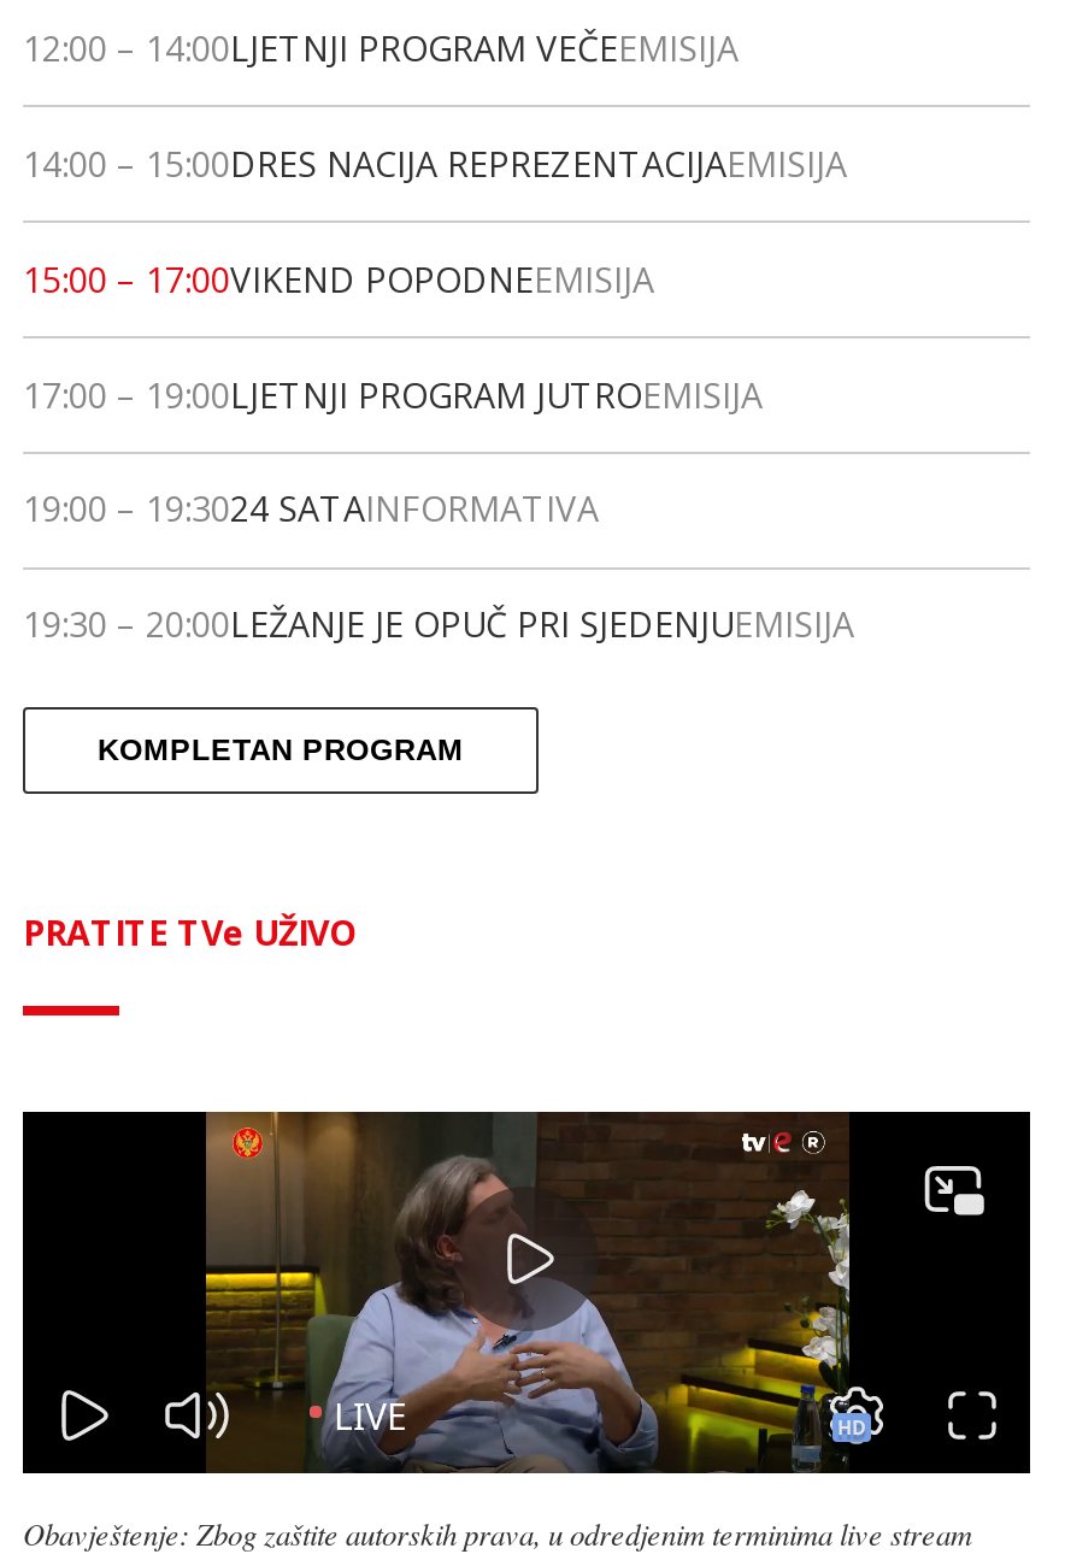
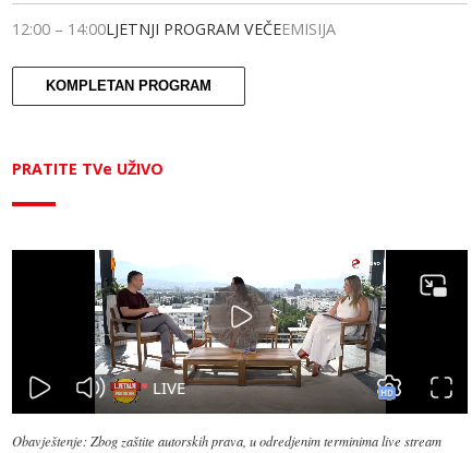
- 14:00 – 15:00DRES NACIJA REPREZENTACIJAEMISIJA
- 15:00 – 17:00VIKEND POPODNEEMISIJA
- 17:00 – 19:00LJETNJI PROGRAM JUTROEMISIJA
- 19:00 – 19:3024 SATAINFORMATIVA
- 19:30 – 20:00LEŽANJE JE OPUČ PRI SJEDENJUEMISIJA

- [image]
+ [image]
